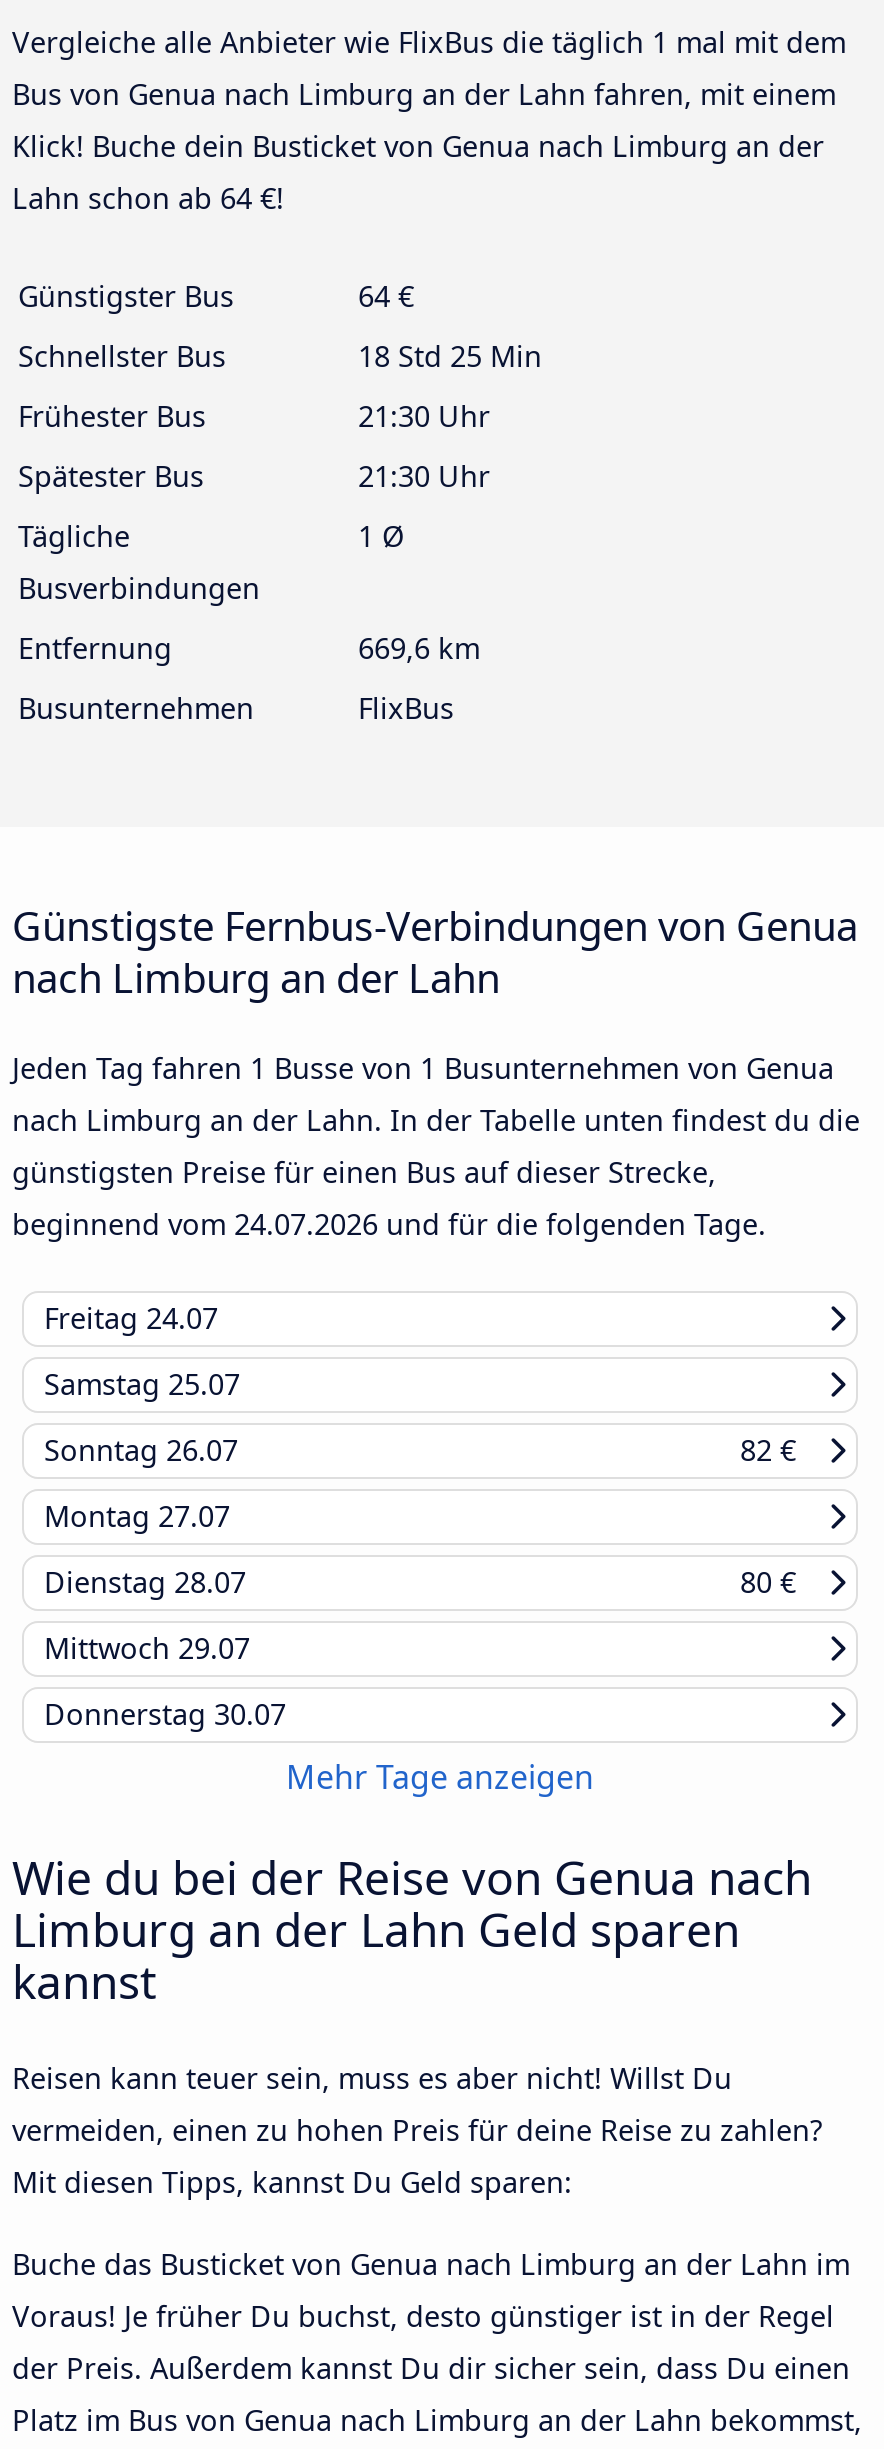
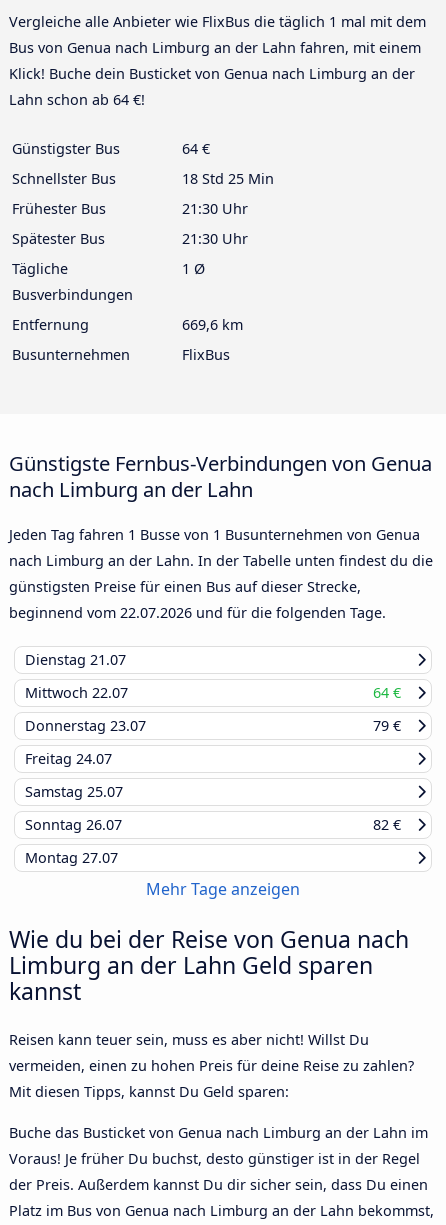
- beginnend vom 24.07.2026 und für die folgenden Tage.
+ beginnend vom 22.07.2026 und für die folgenden Tage.
+ Dienstag 21.07
+ Mittwoch 22.07
+ 64 €
+ Donnerstag 23.07
+ 79 €

moved down: Freitag 24.07 | Samstag 25.07 | Sonntag 26.07 | 82 € | Montag 27.07

- Dienstag 28.07
- 80 €
- Mittwoch 29.07
- Donnerstag 30.07
